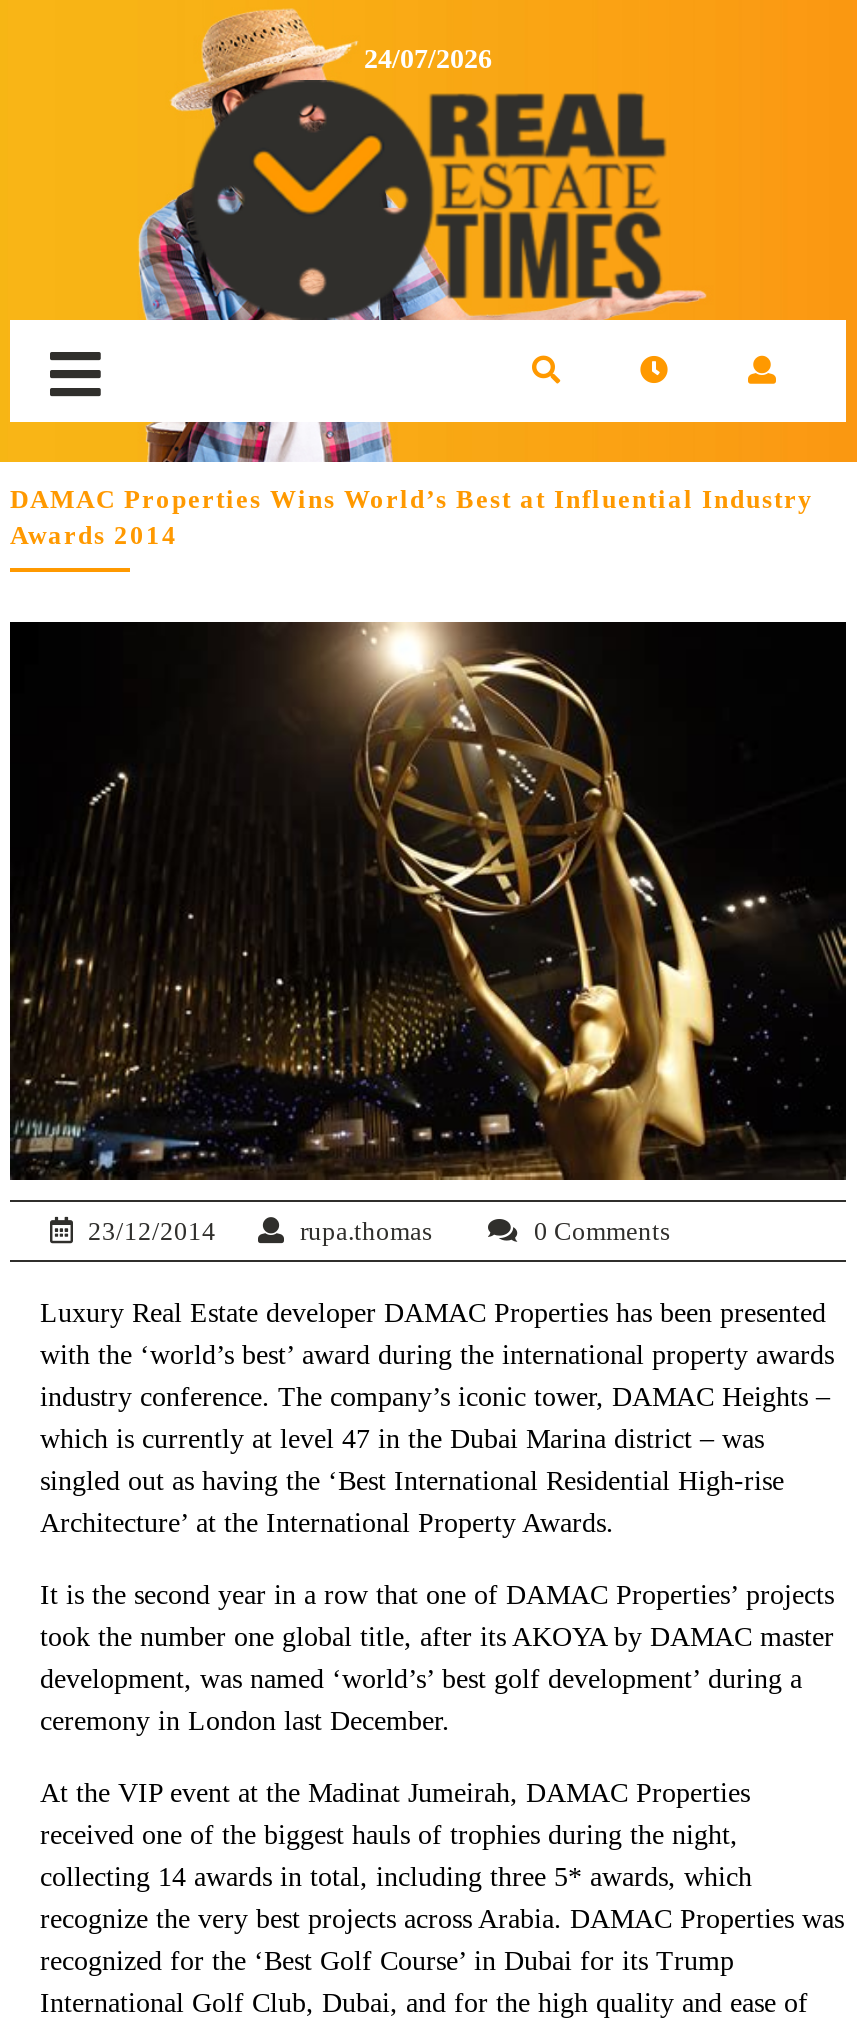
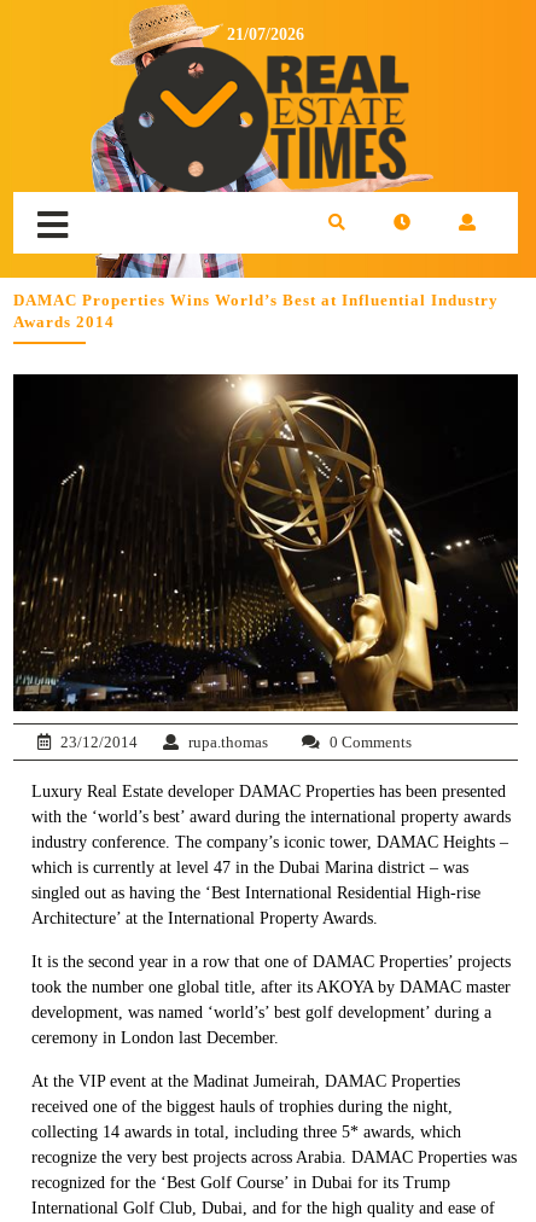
- 24/07/2026
+ 21/07/2026
